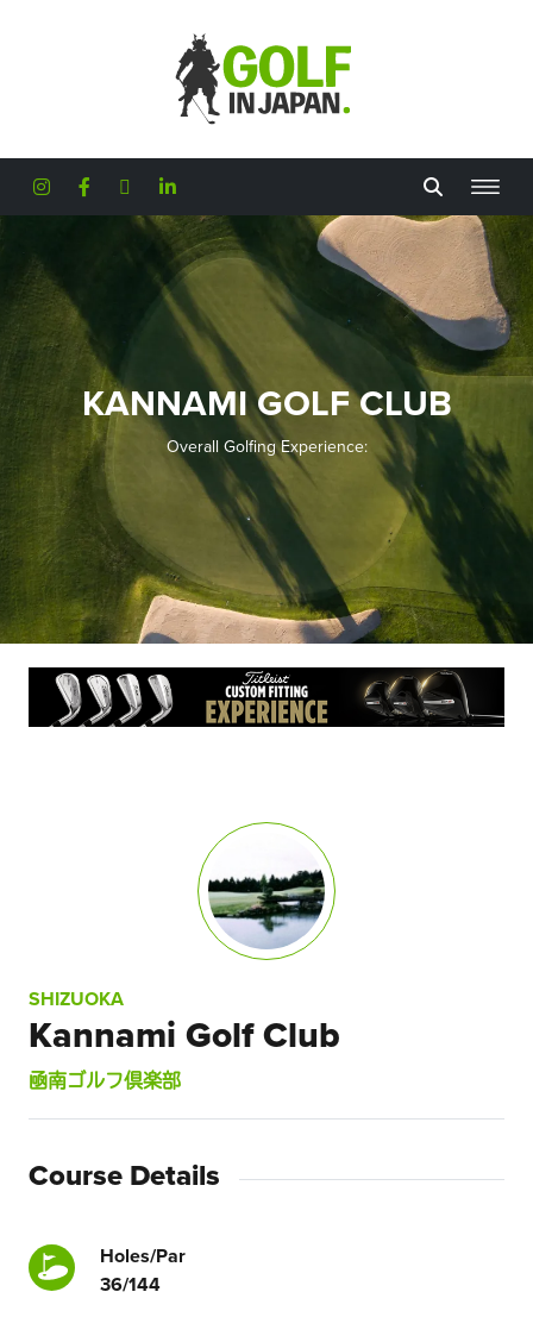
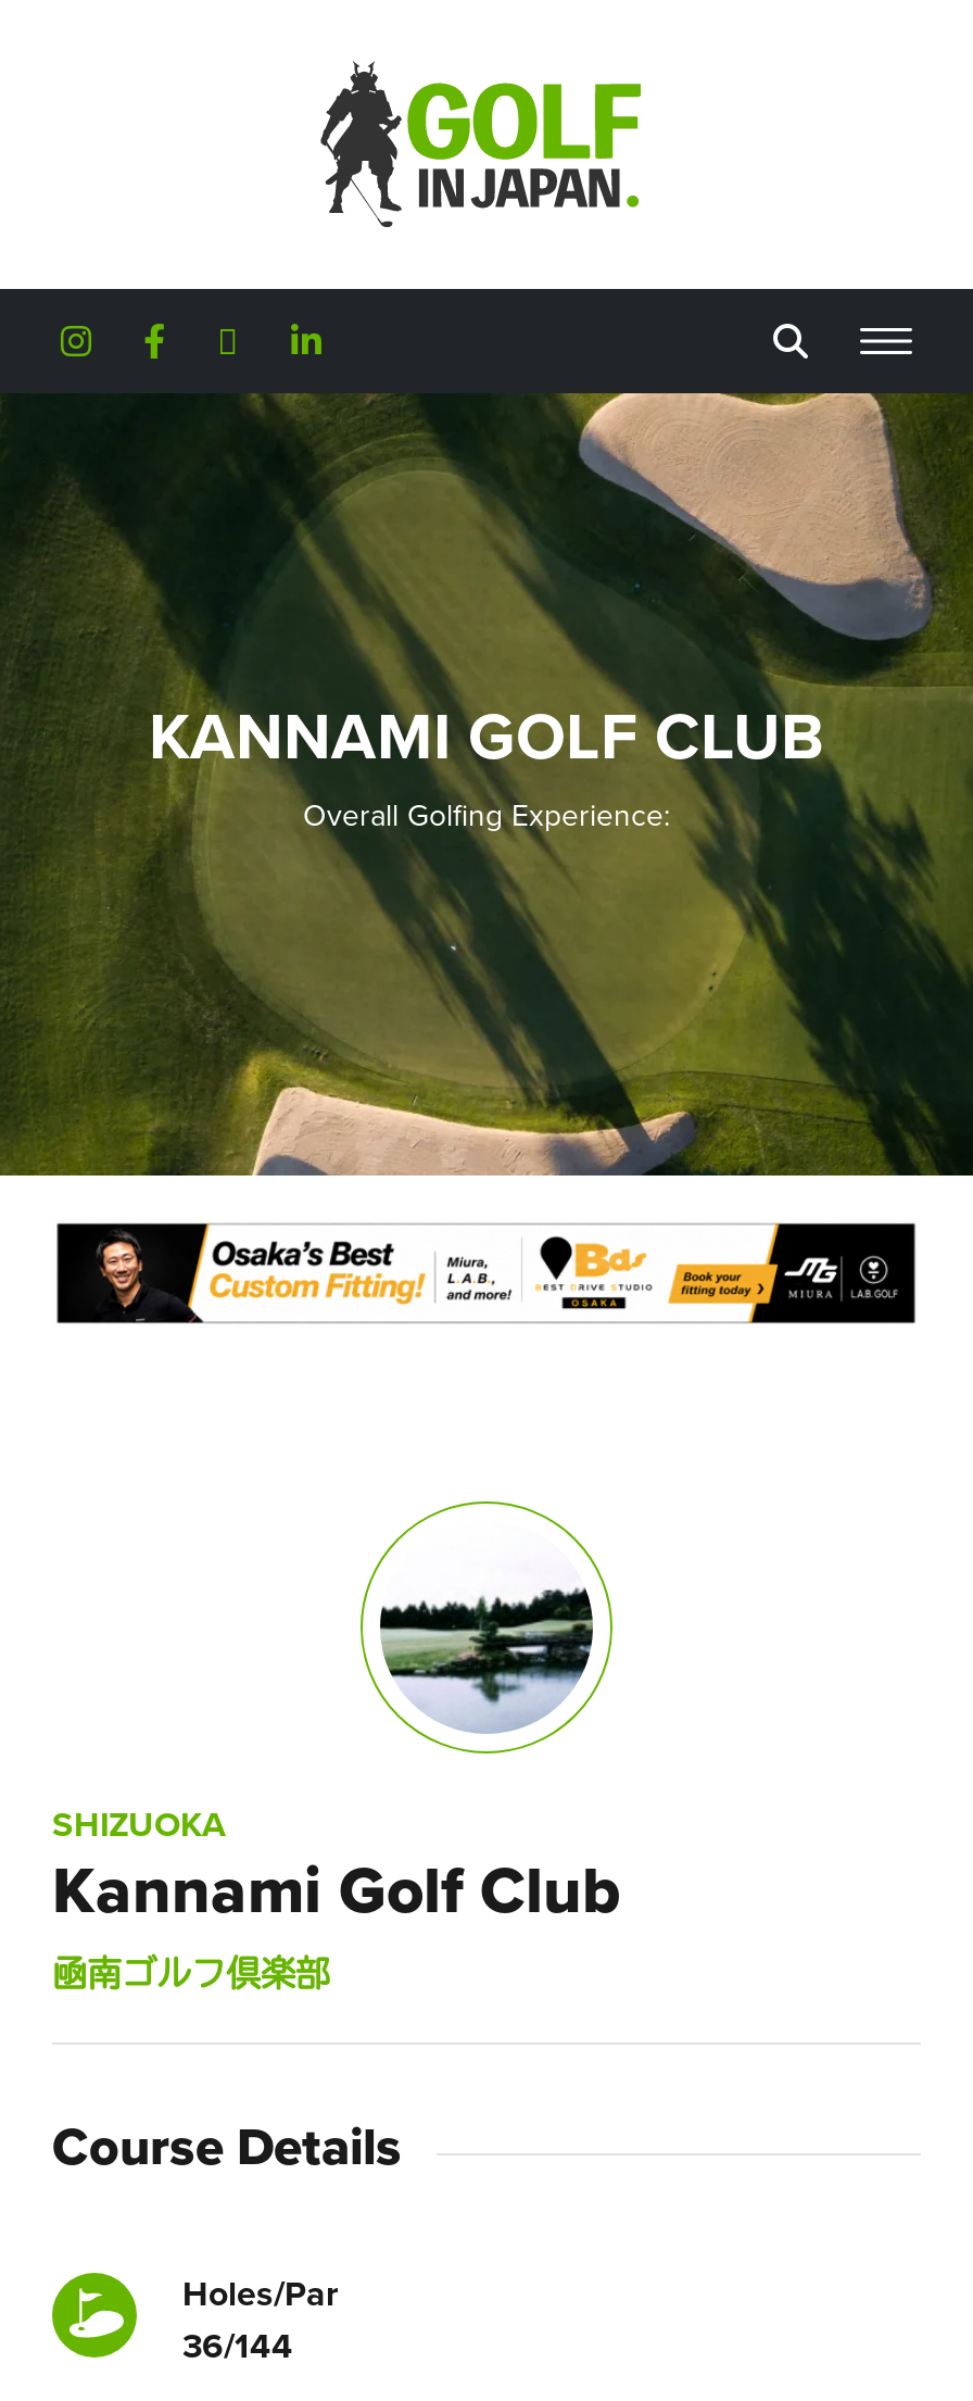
- [image]
+ [image]
